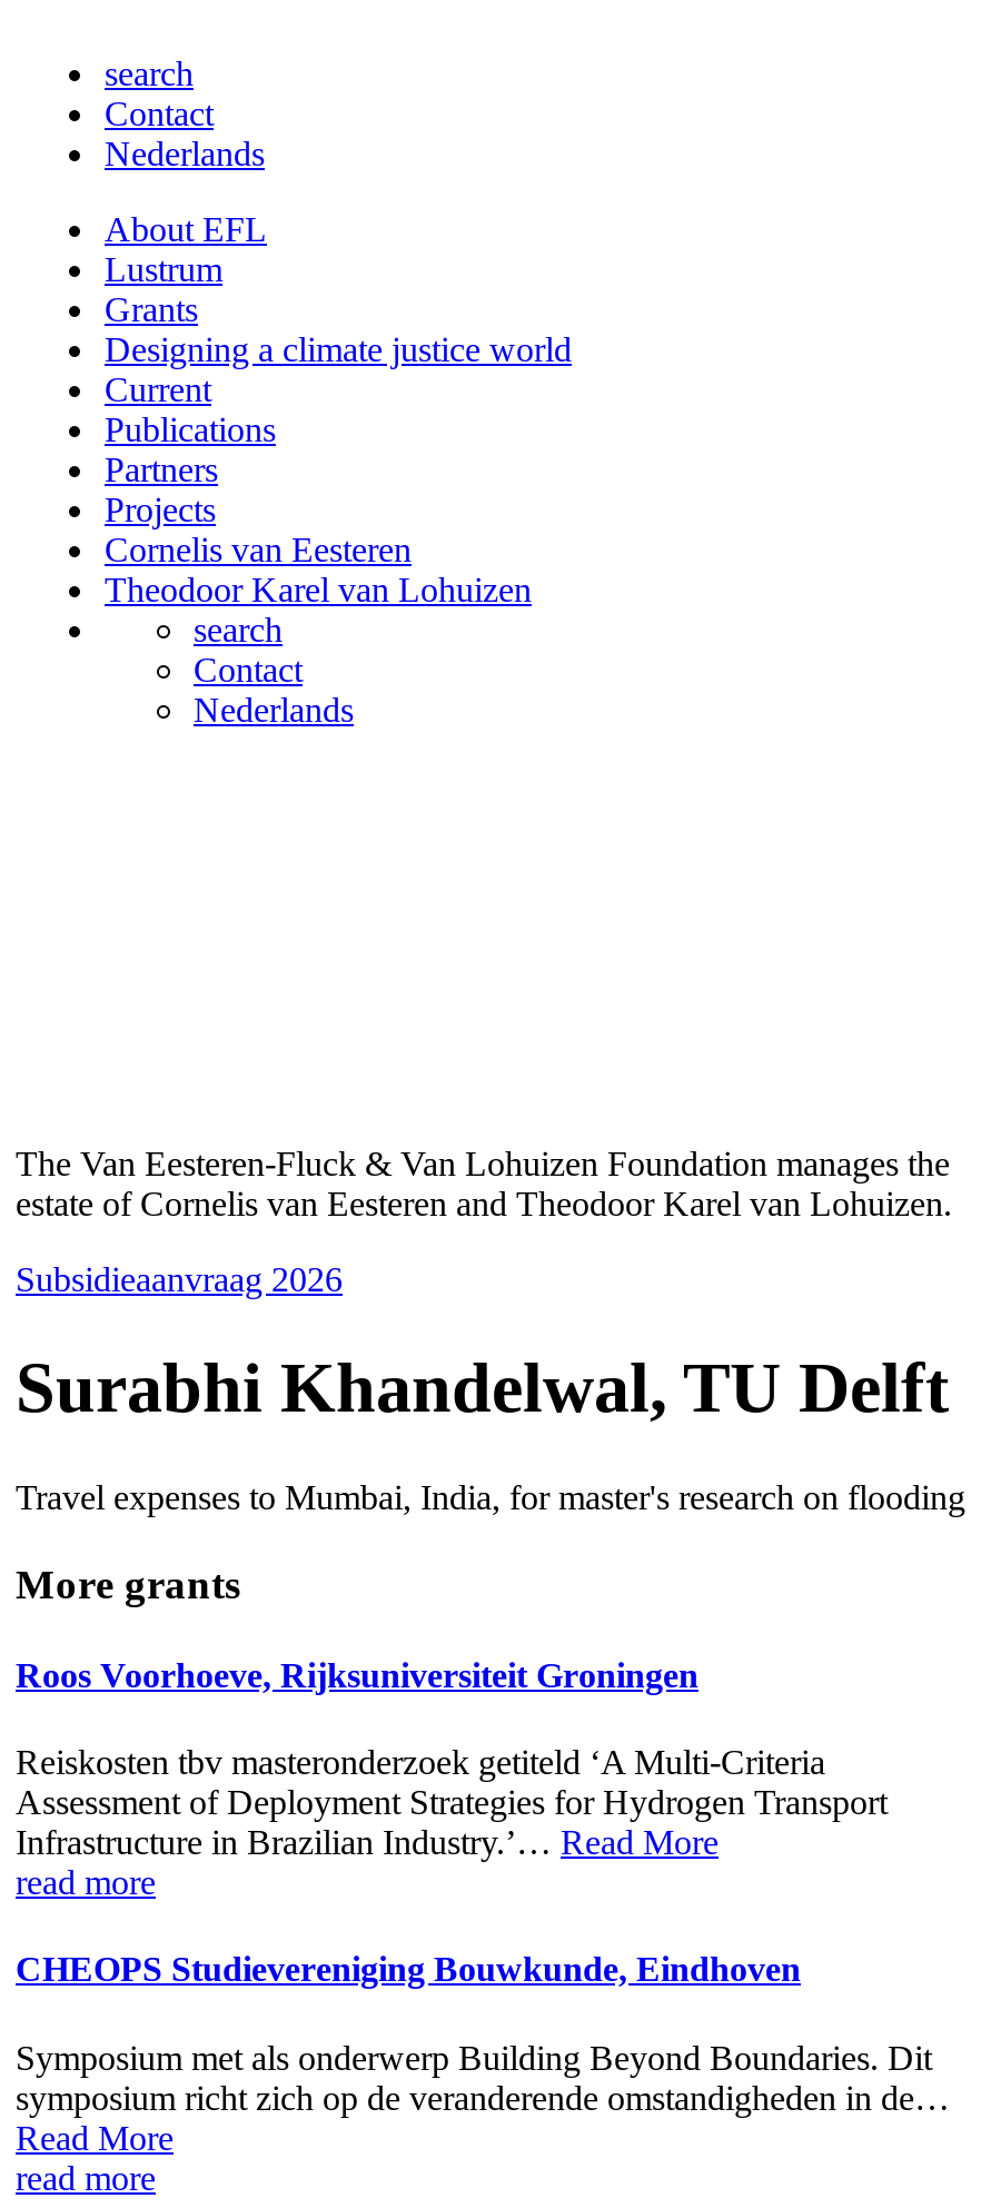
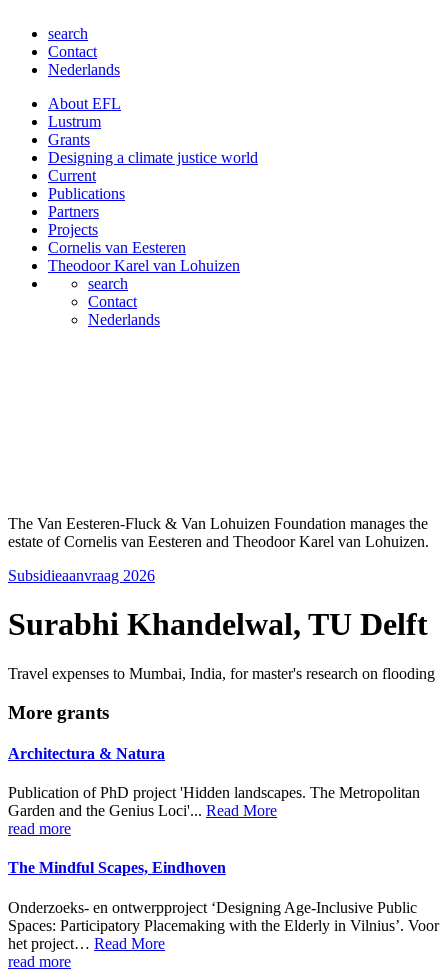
- Roos Voorhoeve, Rijksuniversiteit Groningen
+ Architectura & Natura

- Reiskosten tbv masteronderzoek getiteld ‘A Multi-Criteria
- Assessment of Deployment Strategies for Hydrogen Transport
- Infrastructure in Brazilian Industry.’… Read More
+ Publication of PhD project 'Hidden landscapes. The Metropolitan
+ Garden and the Genius Loci'... Read More

- CHEOPS Studievereniging Bouwkunde, Eindhoven
+ The Mindful Scapes, Eindhoven

- Symposium met als onderwerp Building Beyond Boundaries. Dit
- symposium richt zich op de veranderende omstandigheden in de…
- Read More
+ Onderzoeks- en ontwerpproject ‘Designing Age-Inclusive Public
+ Spaces: Participatory Placemaking with the Elderly in Vilnius’. Voor
+ het project… Read More
